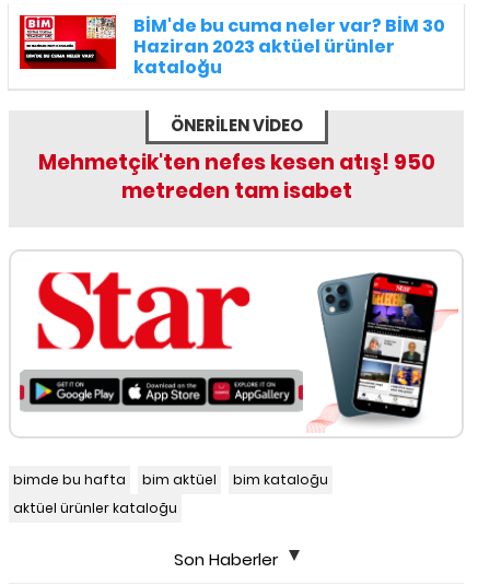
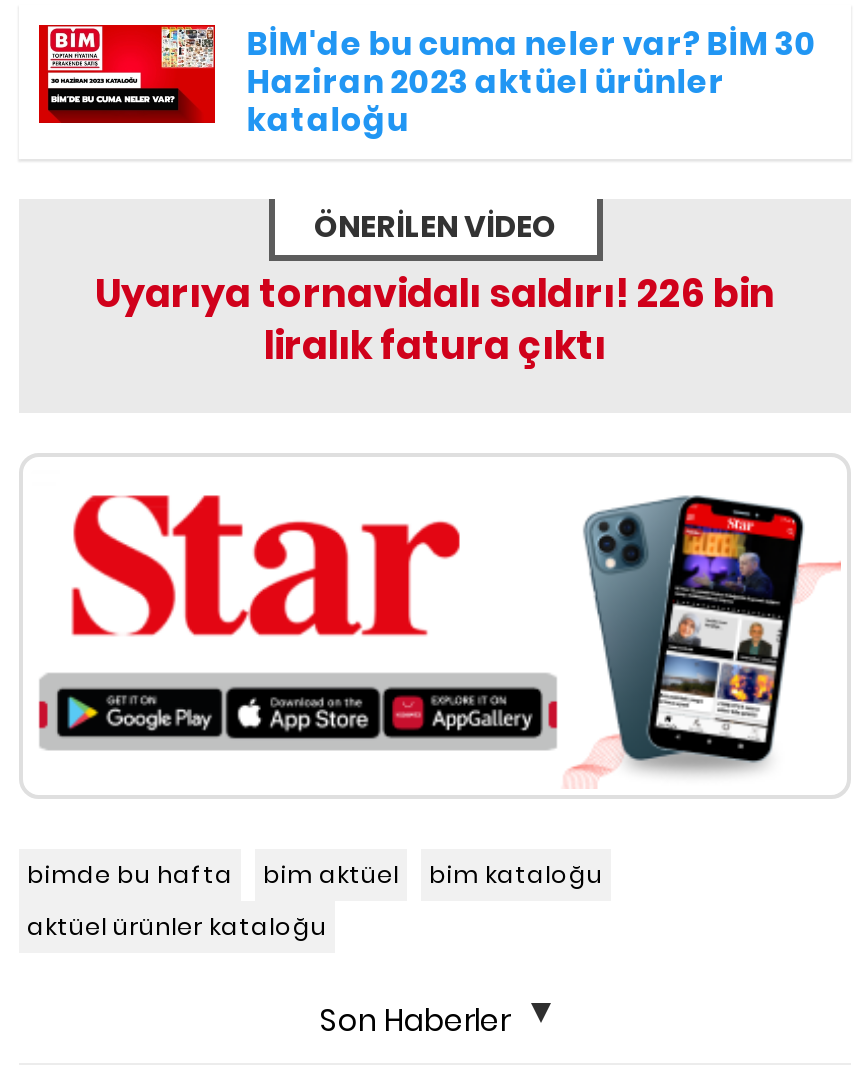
- Mehmetçik'ten nefes kesen atış! 950
- metreden tam isabet
+ Uyarıya tornavidalı saldırı! 226 bin
+ liralık fatura çıktı
